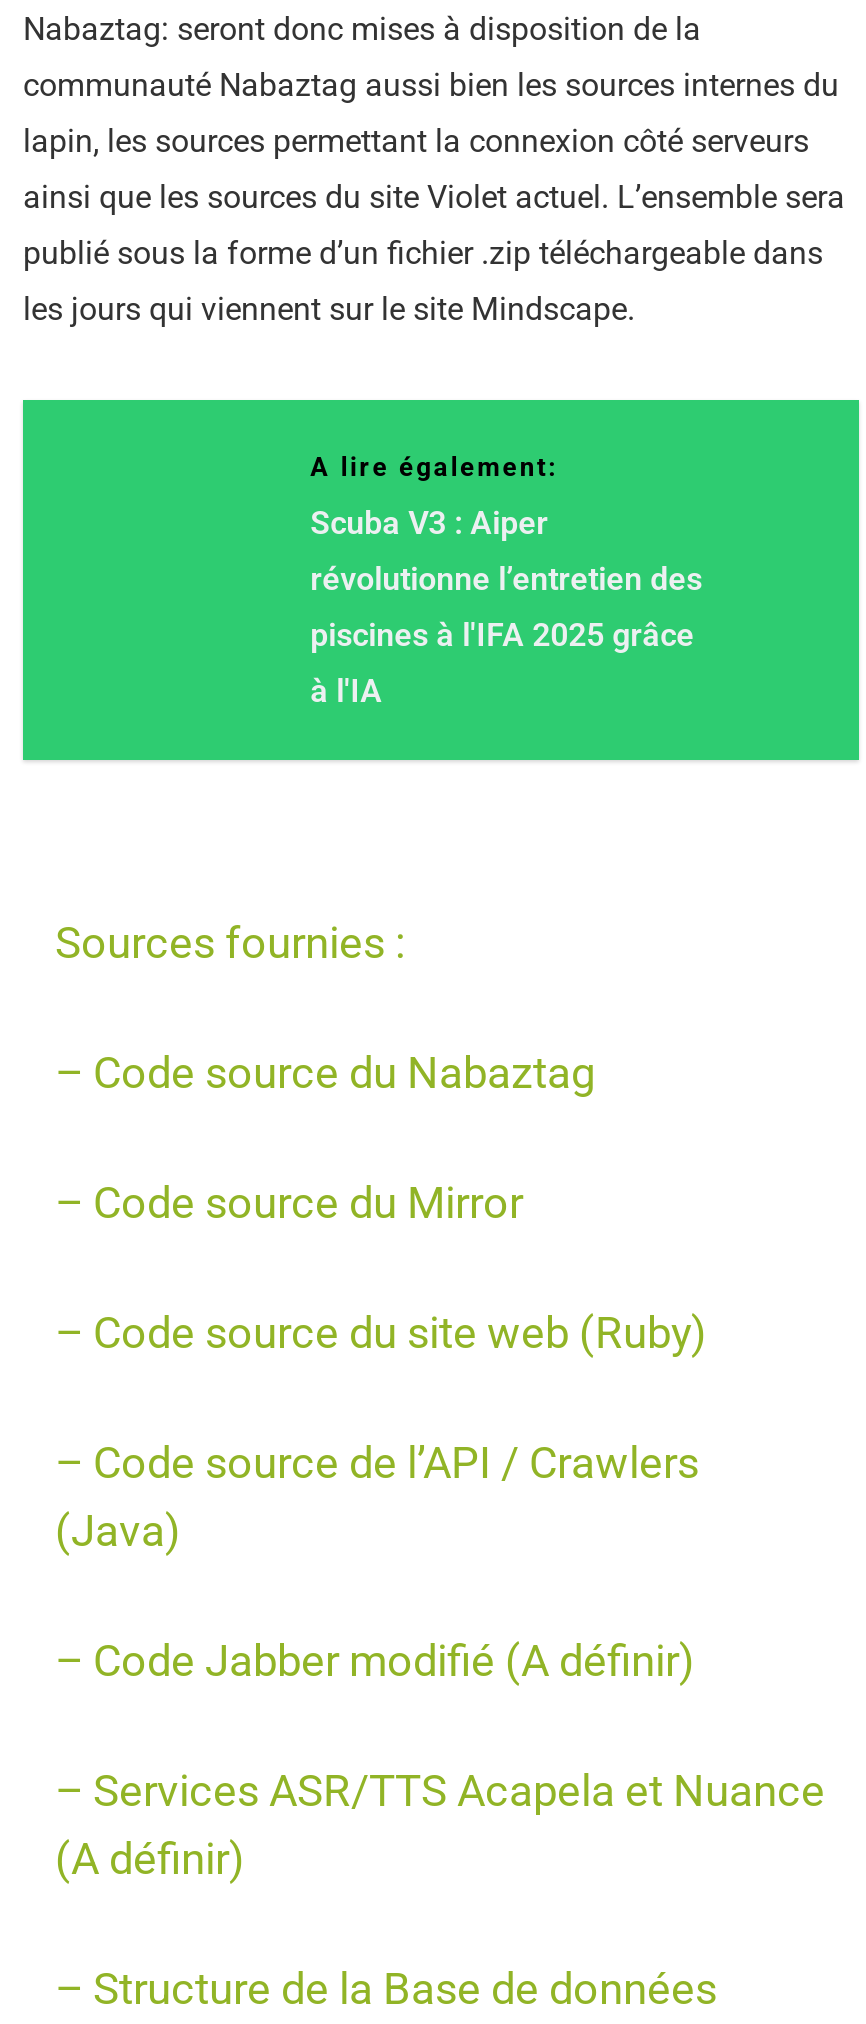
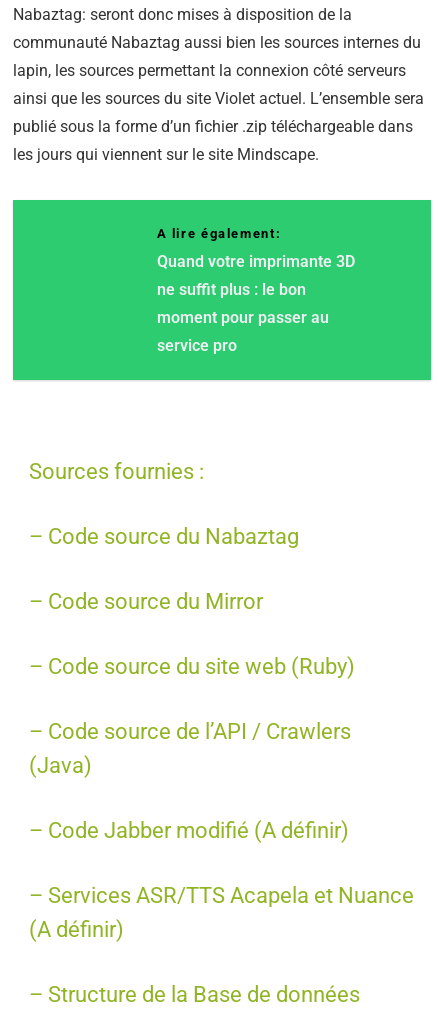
- Scuba V3 : Aiper
+ Quand votre imprimante 3D

- révolutionne l’entretien des
+ ne suffit plus : le bon

- piscines à l'IFA 2025 grâce
+ moment pour passer au

- à l'IA
+ service pro
